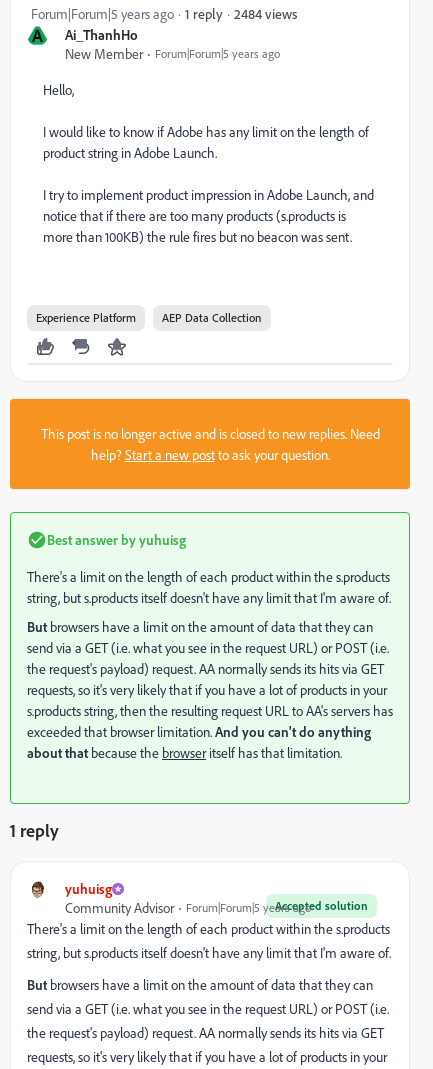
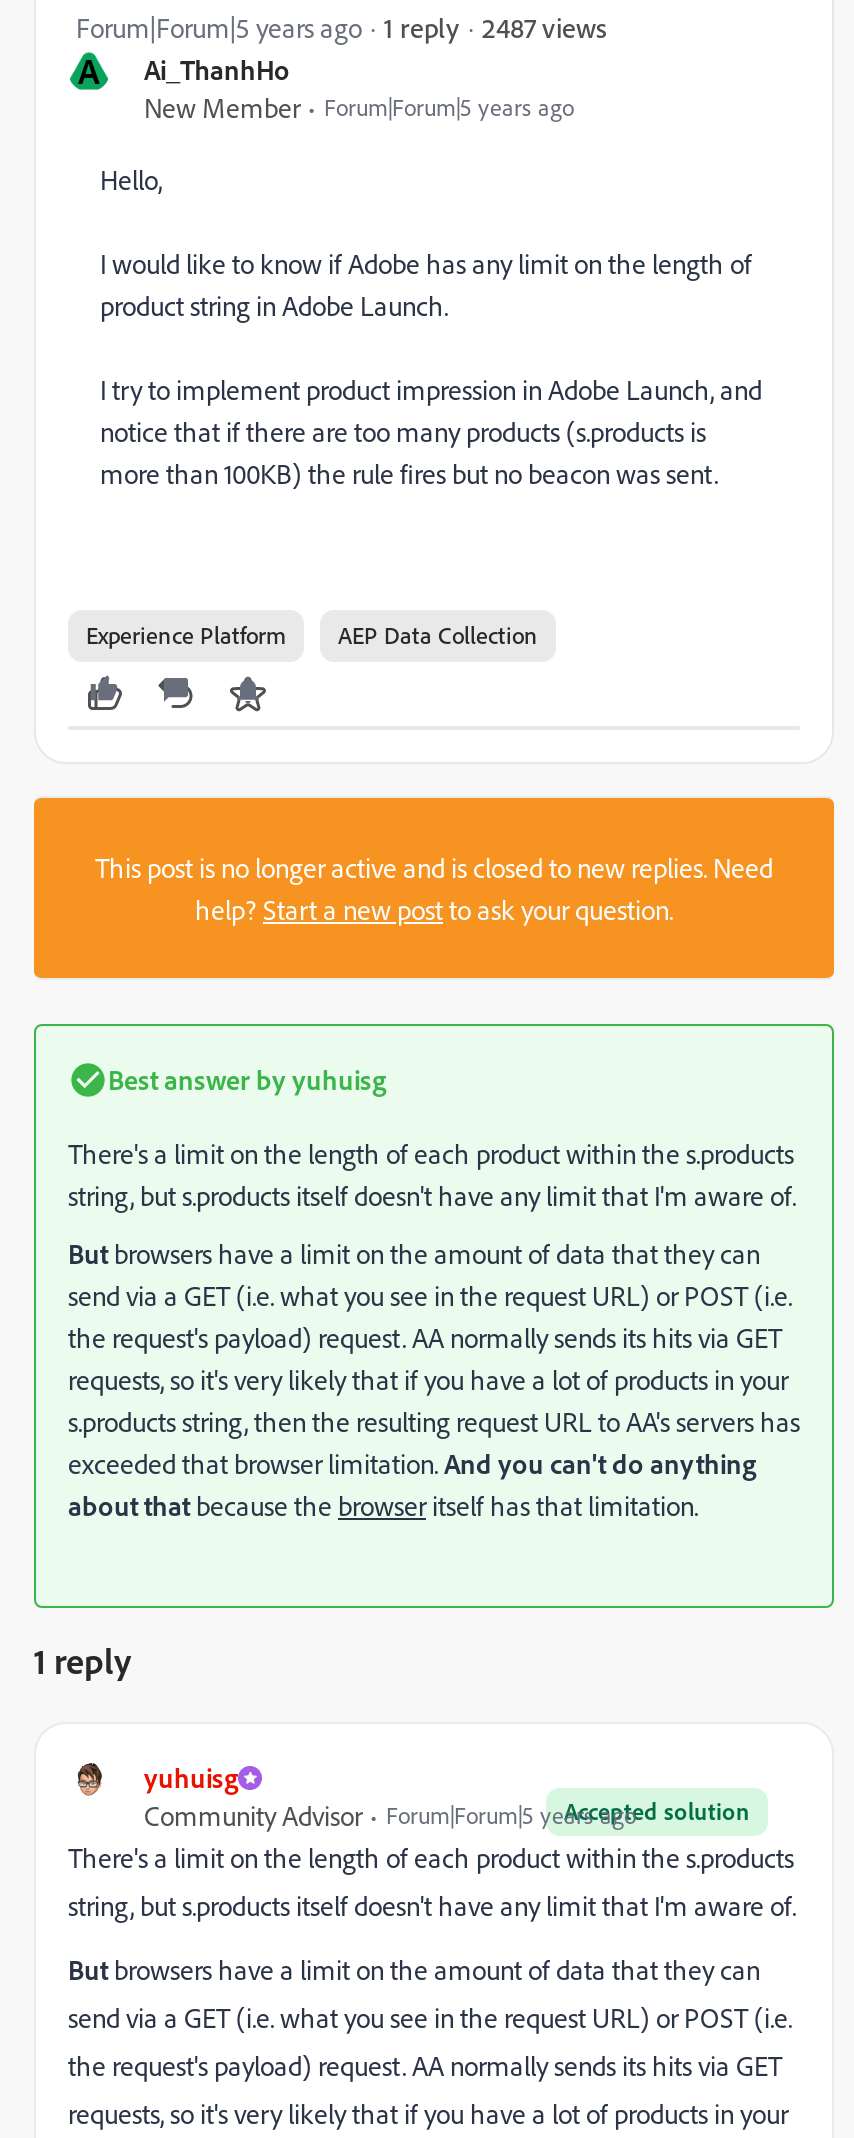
- 2484 views
+ 2487 views
